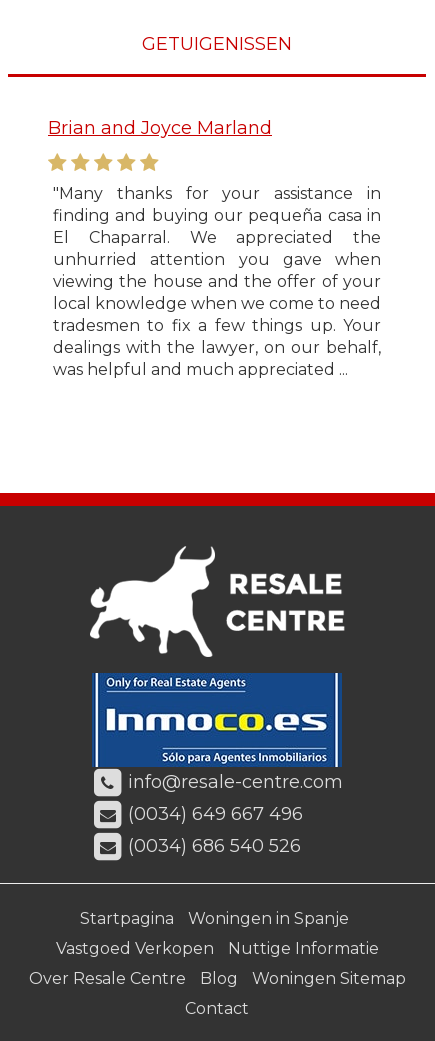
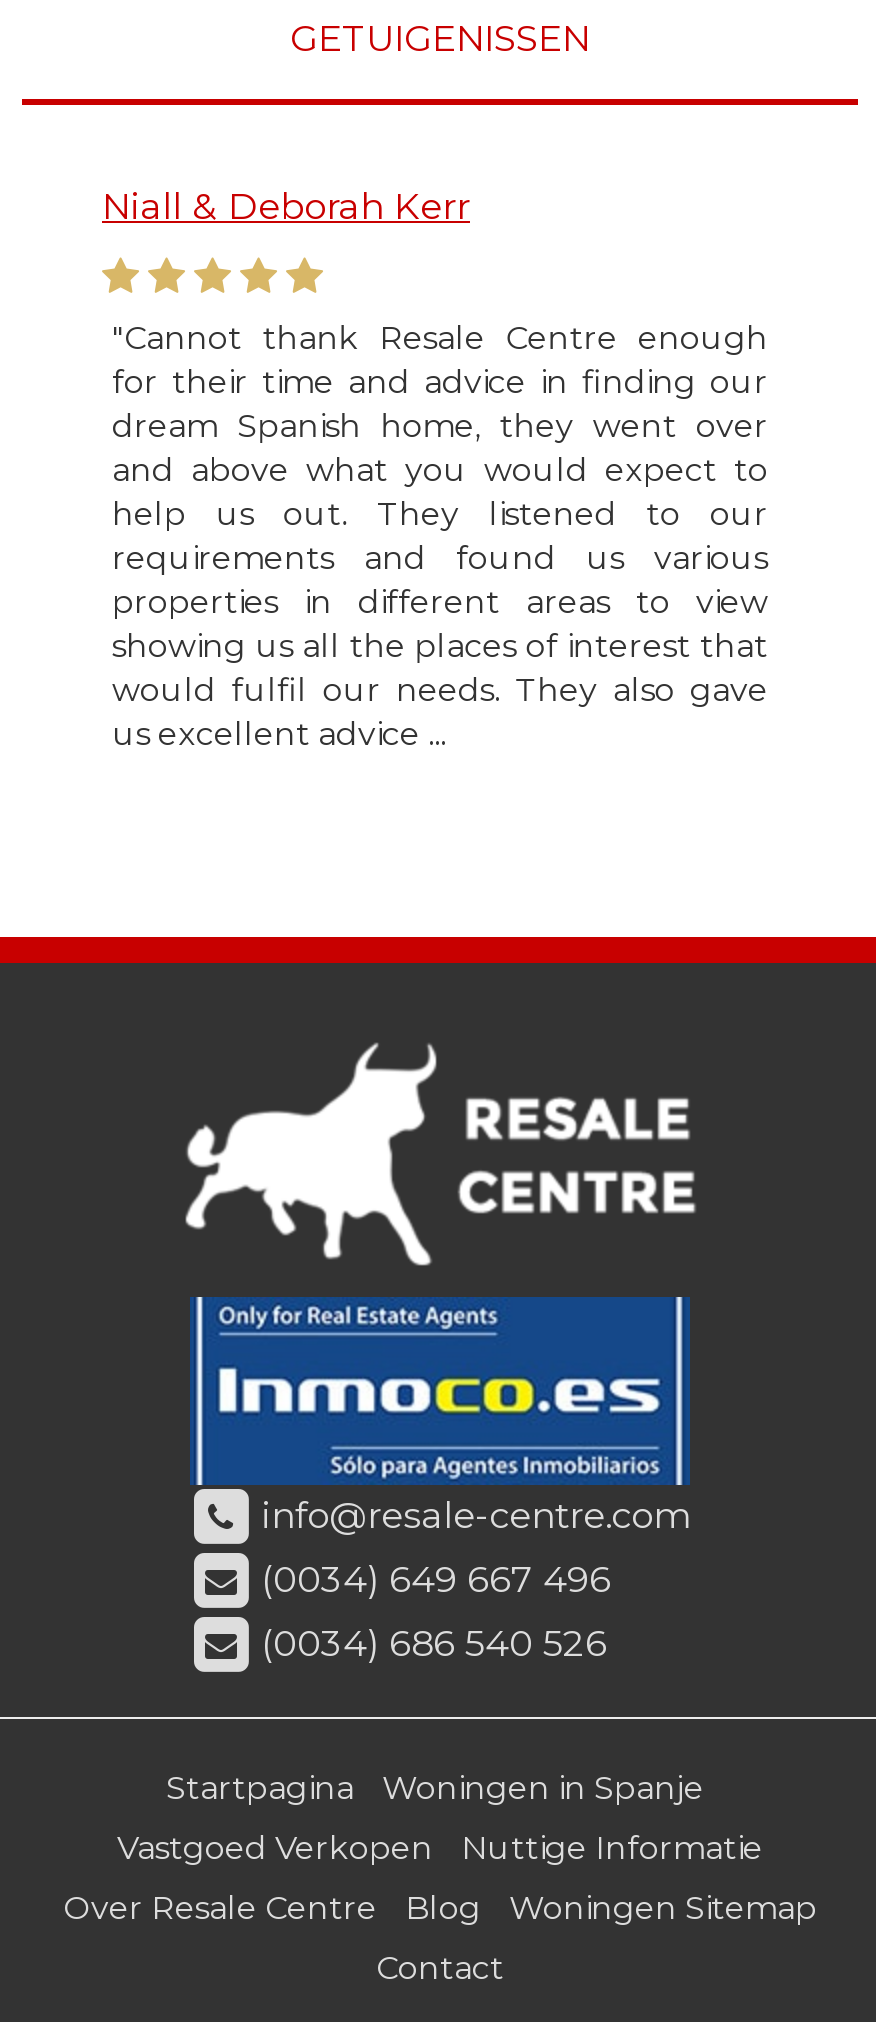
- Brian and Joyce Marland
+ Niall & Deborah Kerr

- "Many thanks for your assistance in
- finding and buying our pequeña casa in
- El Chaparral. We appreciated the
- unhurried attention you gave when
- viewing the house and the offer of your
- local knowledge when we come to need
- tradesmen to fix a few things up. Your
- dealings with the lawyer, on our behalf,
- was helpful and much appreciated ...
+ "Cannot thank Resale Centre enough
+ for their time and advice in finding our
+ dream Spanish home, they went over
+ and above what you would expect to
+ help us out. They listened to our
+ requirements and found us various
+ properties in different areas to view
+ showing us all the places of interest that
+ would fulfil our needs. They also gave
+ us excellent advice ...
